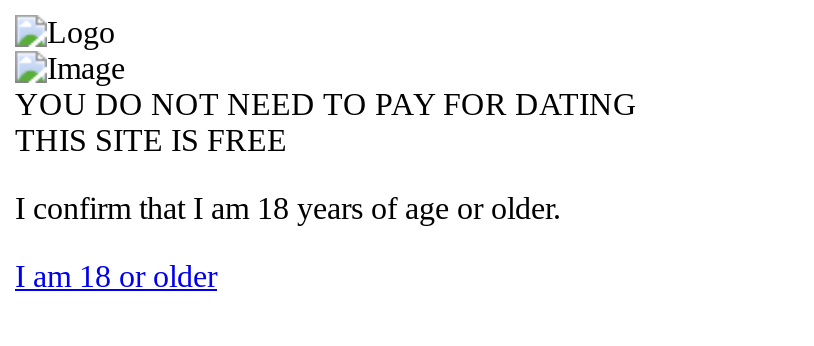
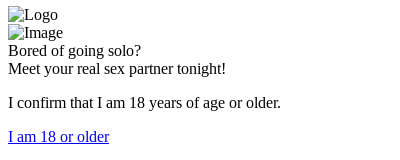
- YOU DO NOT NEED TO PAY FOR DATING
- THIS SITE IS FREE
+ Bored of going solo?
+ Meet your real sex partner tonight!
